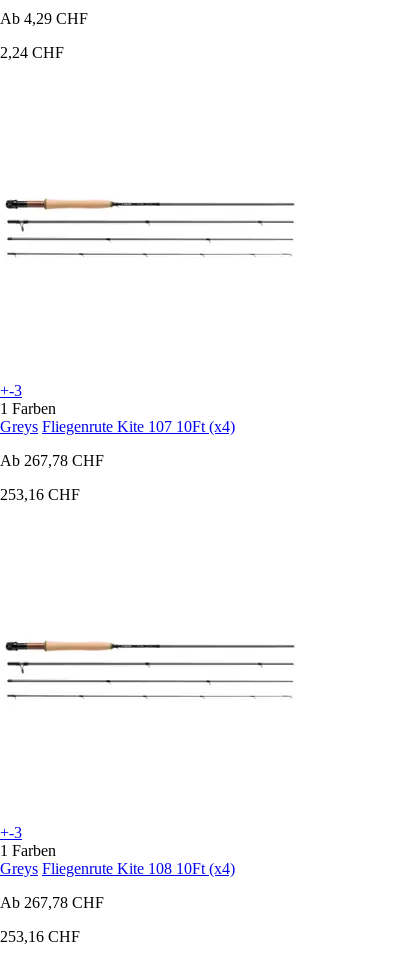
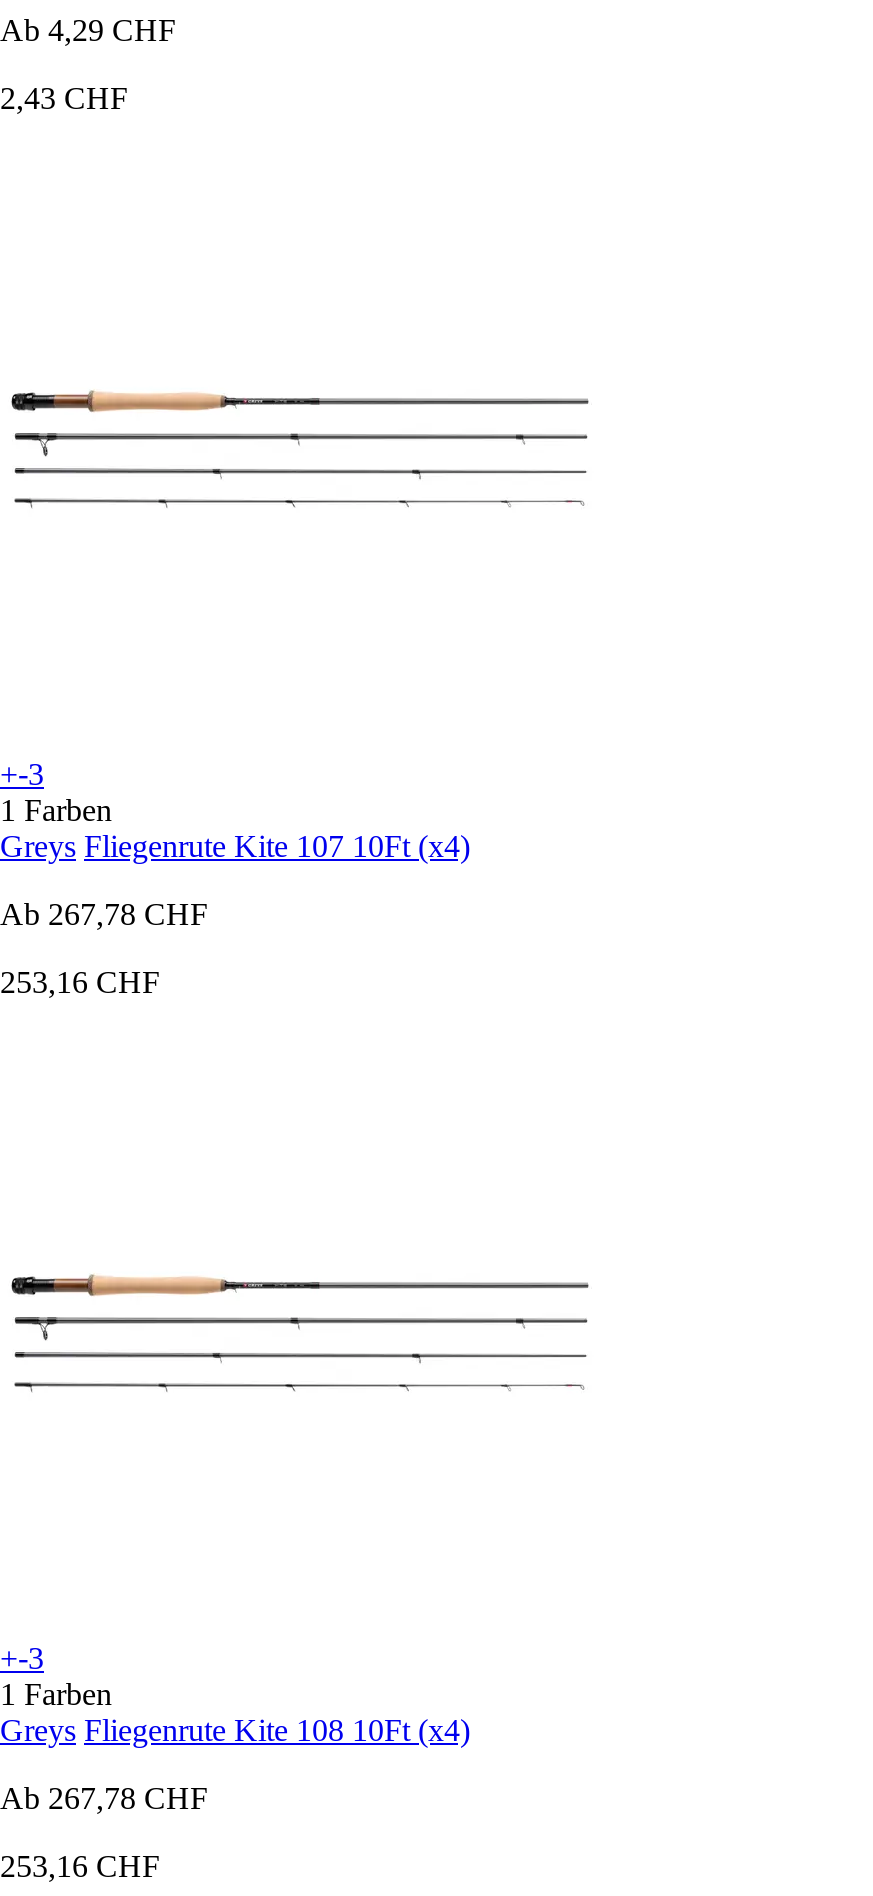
- 2,24 CHF
+ 2,43 CHF
